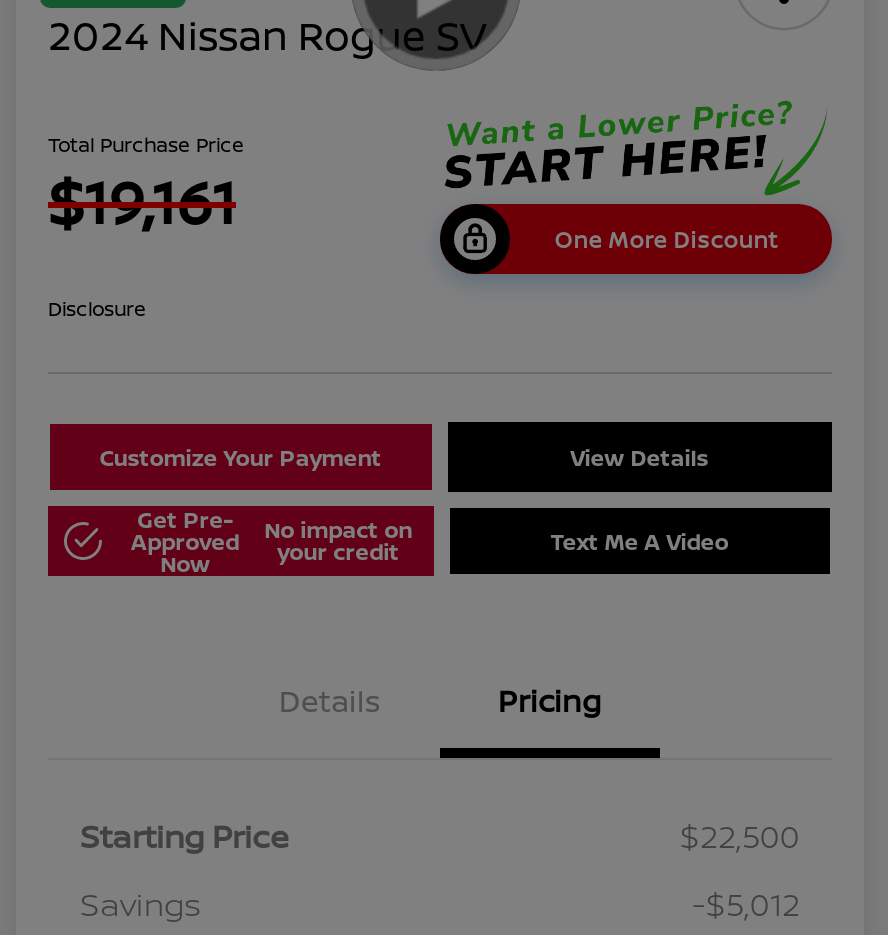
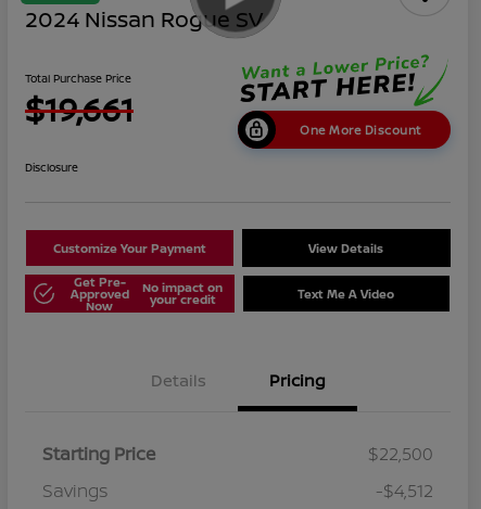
- $19,161
+ $19,661

- -$5,012
+ -$4,512
